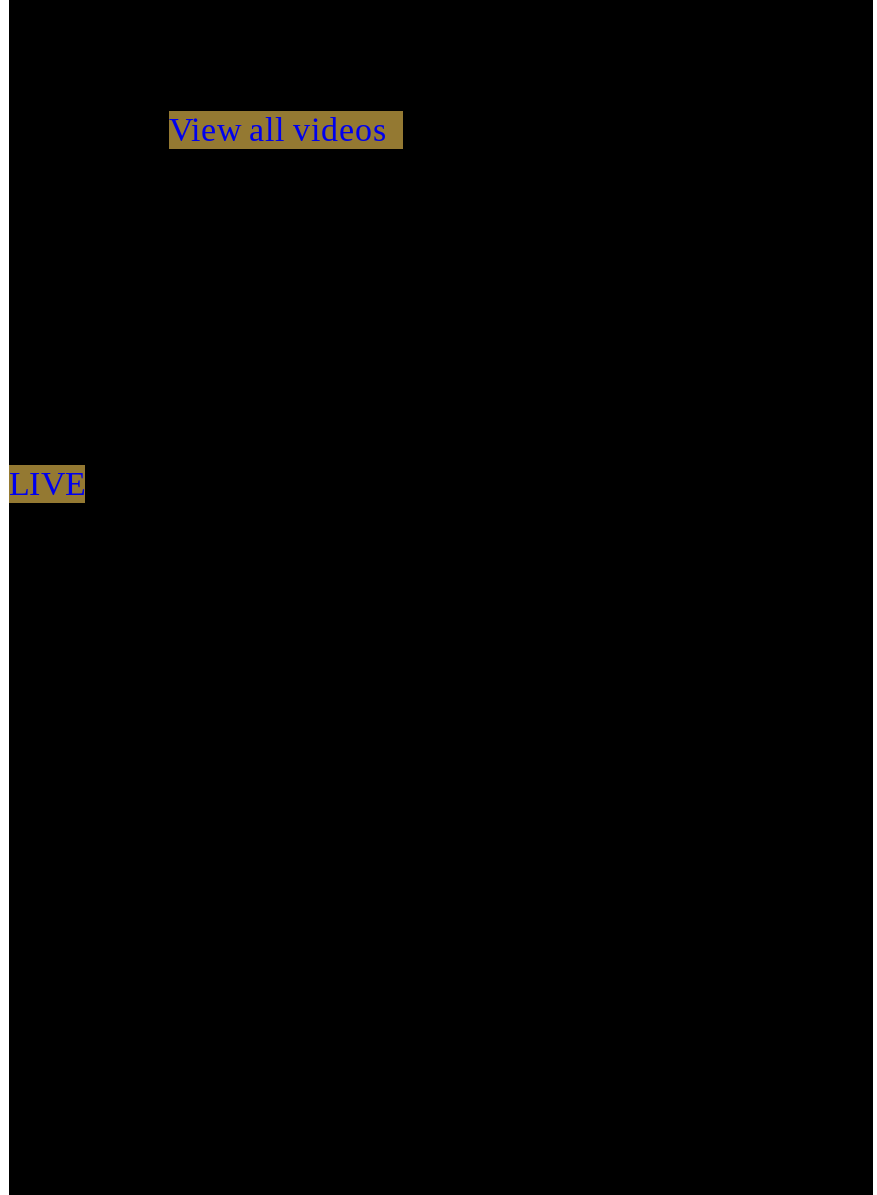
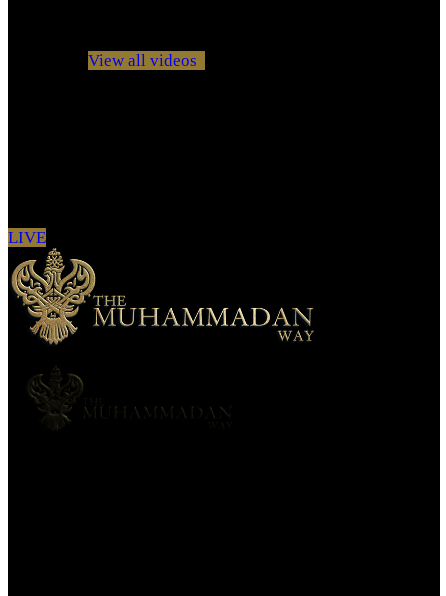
+ [image]
